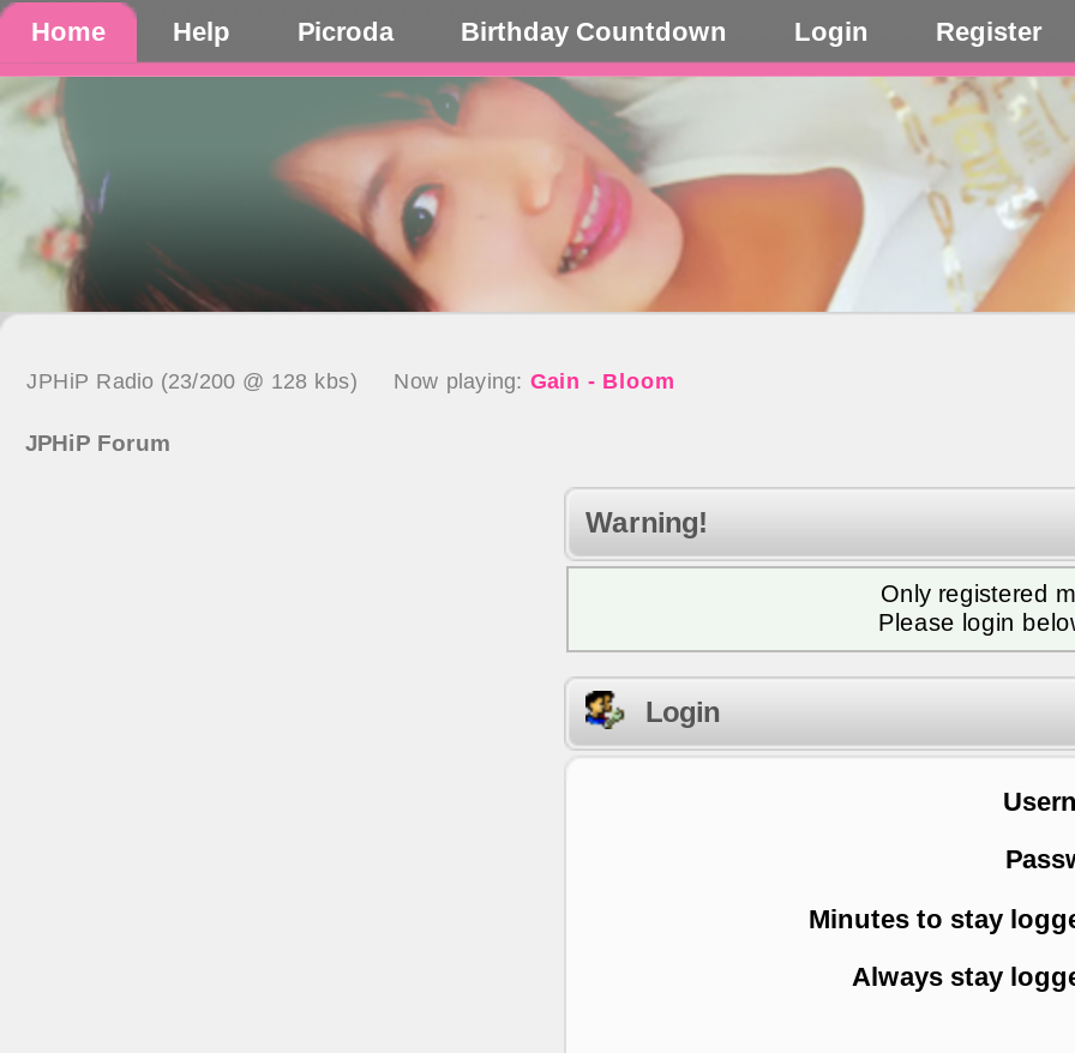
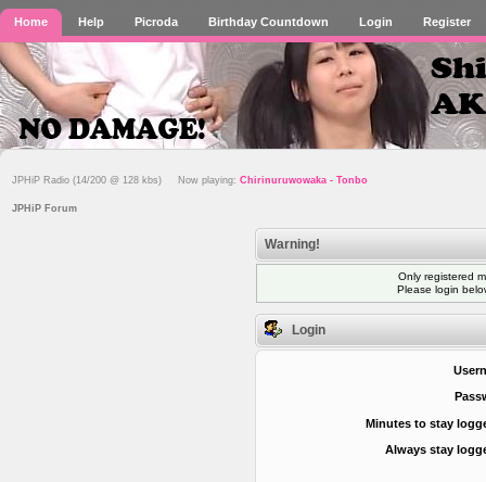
- [image]
- JPHiP Radio (23/200 @ 128 kbs) Now playing: Gain - Bloom
+ [image]
+ JPHiP Radio (14/200 @ 128 kbs) Now playing: Chirinuruwowaka - Tonbo
